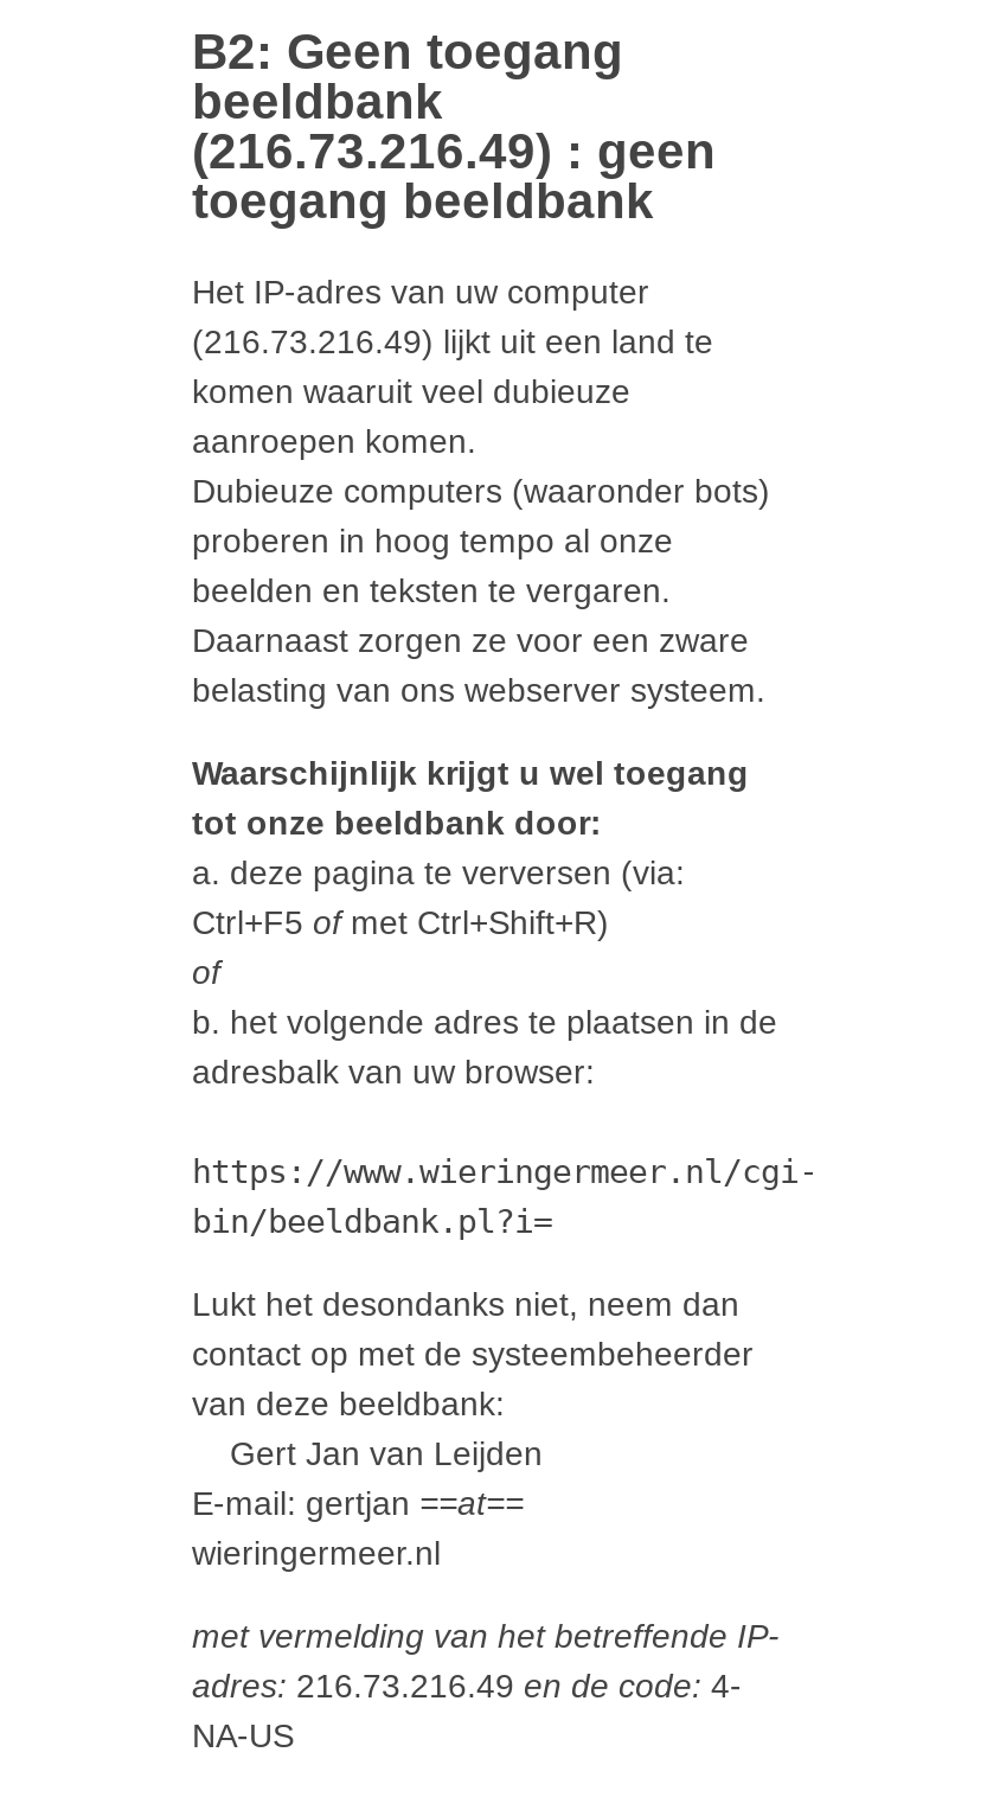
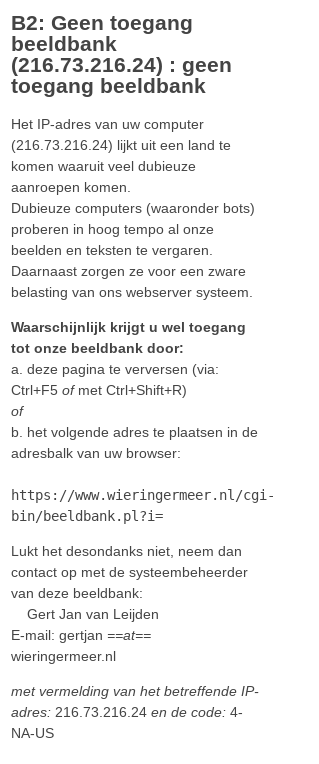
- (216.73.216.49) : geen
+ (216.73.216.24) : geen

- (216.73.216.49) lijkt uit een land te
+ (216.73.216.24) lijkt uit een land te

- adres: 216.73.216.49 en de code: 4-
+ adres: 216.73.216.24 en de code: 4-
